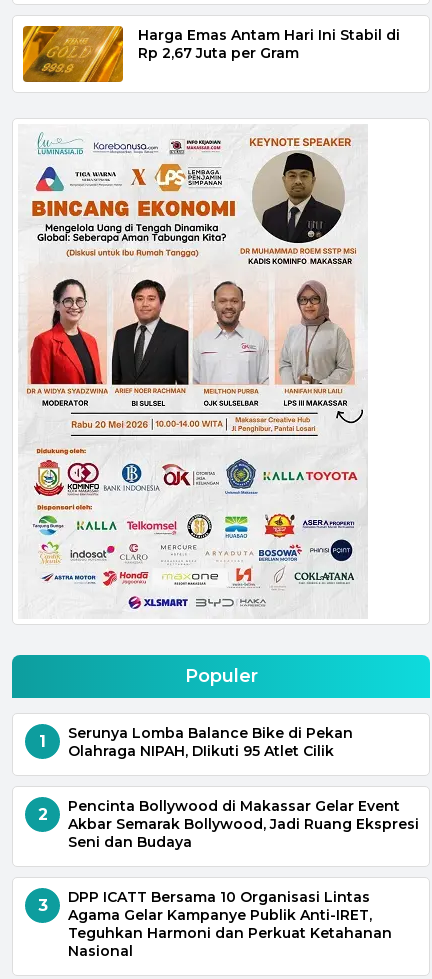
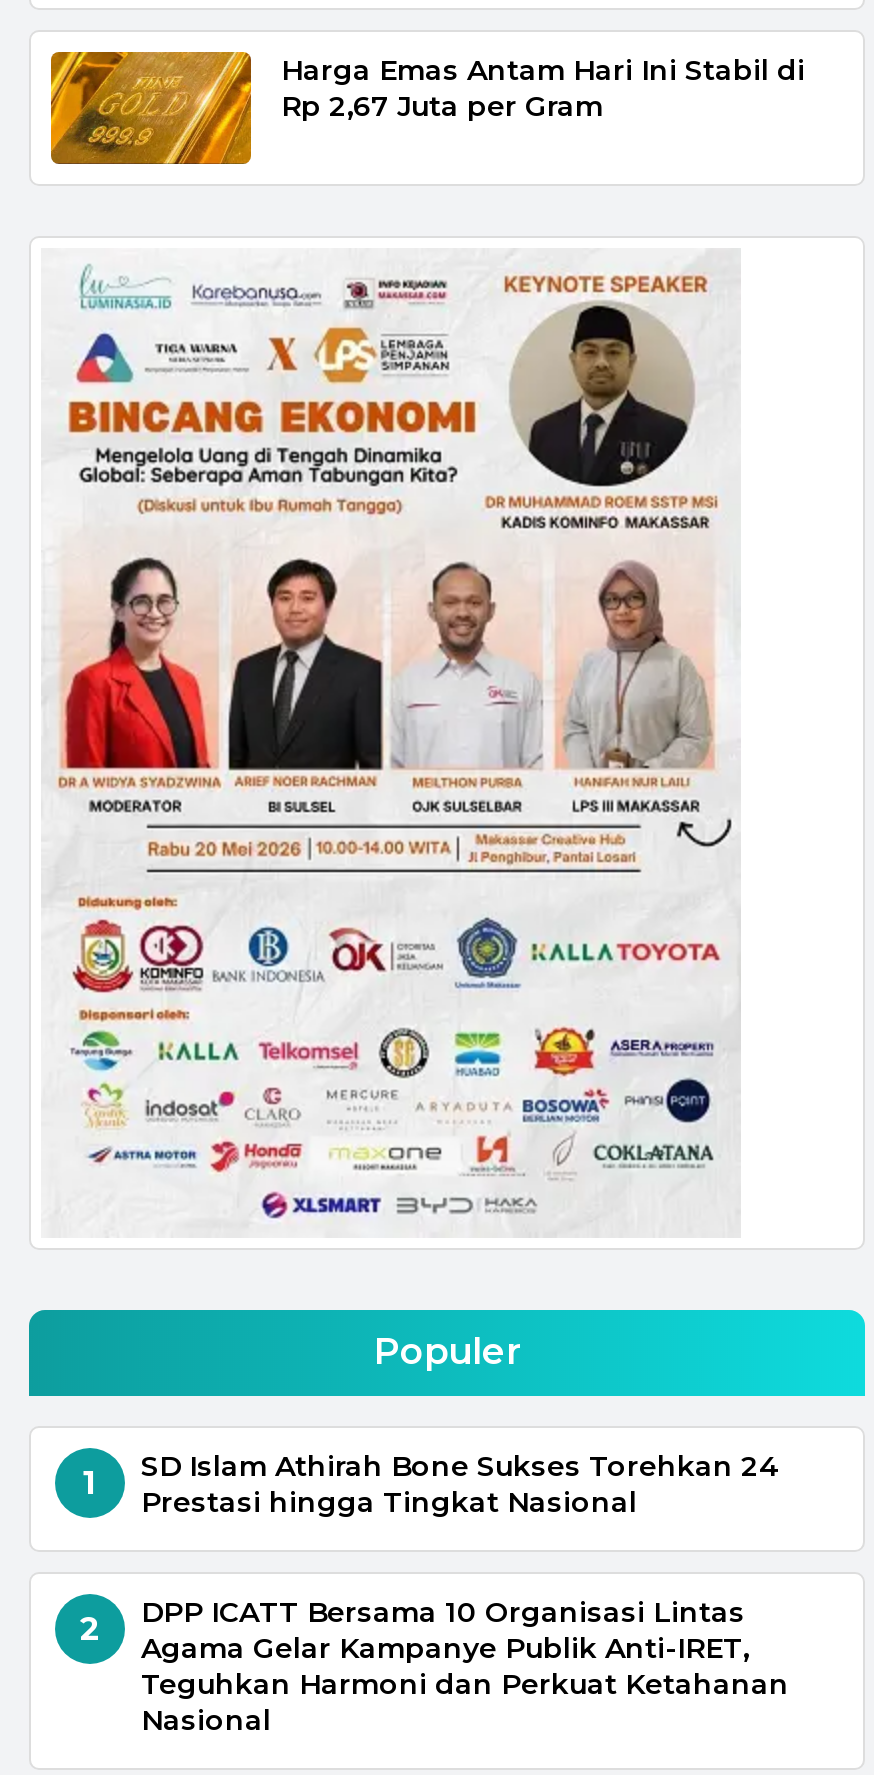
- Serunya Lomba Balance Bike di Pekan
- Olahraga NIPAH, DIikuti 95 Atlet Cilik
+ SD Islam Athirah Bone Sukses Torehkan 24
+ Prestasi hingga Tingkat Nasional

- Pencinta Bollywood di Makassar Gelar Event
- Akbar Semarak Bollywood, Jadi Ruang Ekspresi
- Seni dan Budaya
- 3
